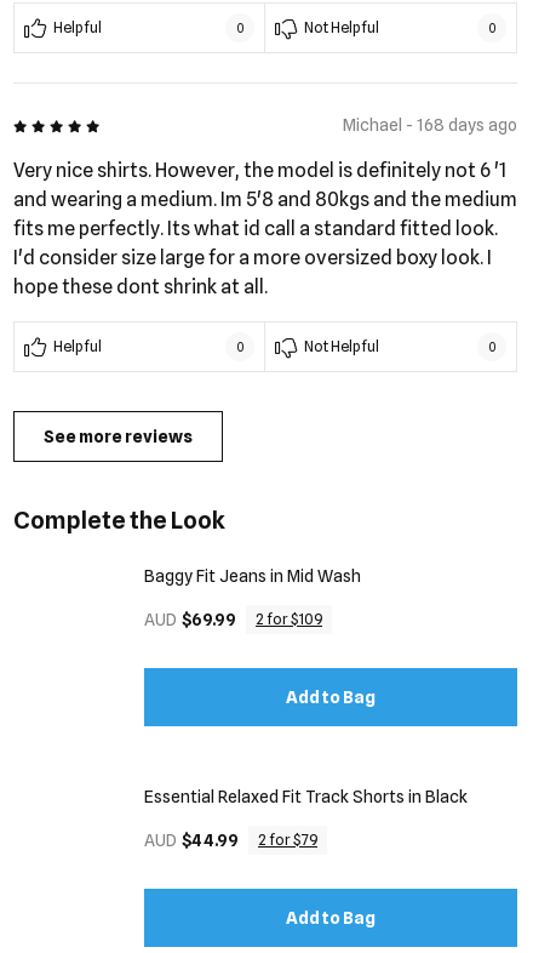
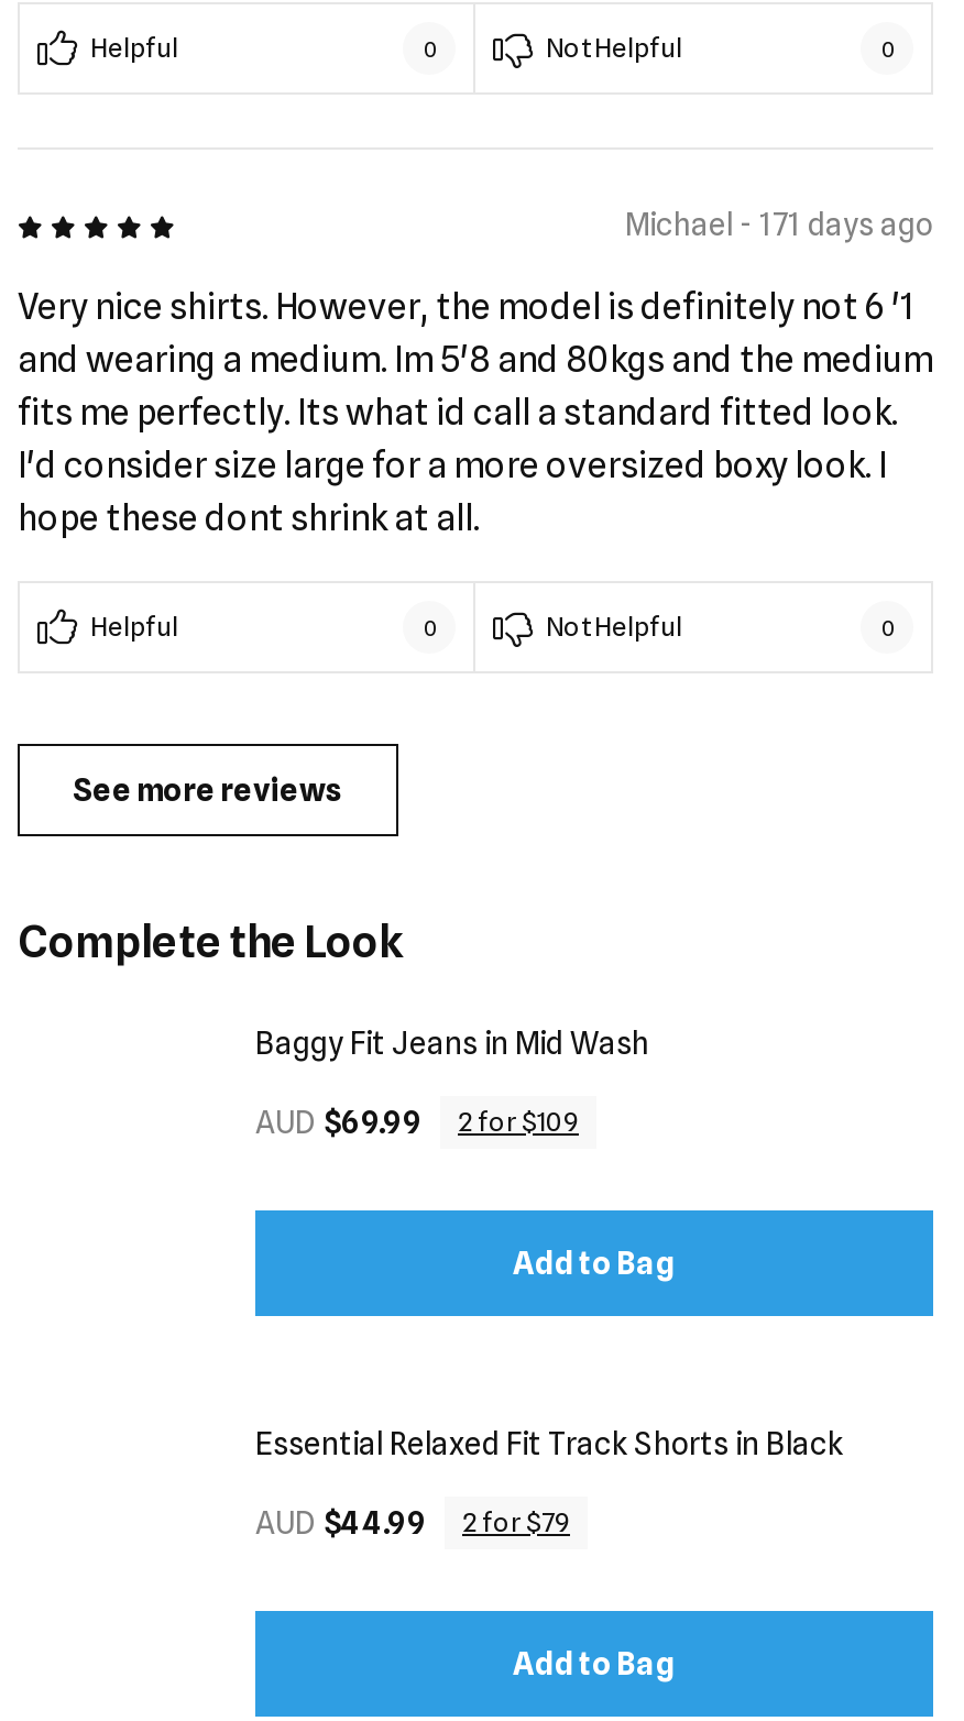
- Michael - 168 days ago
+ Michael - 171 days ago
